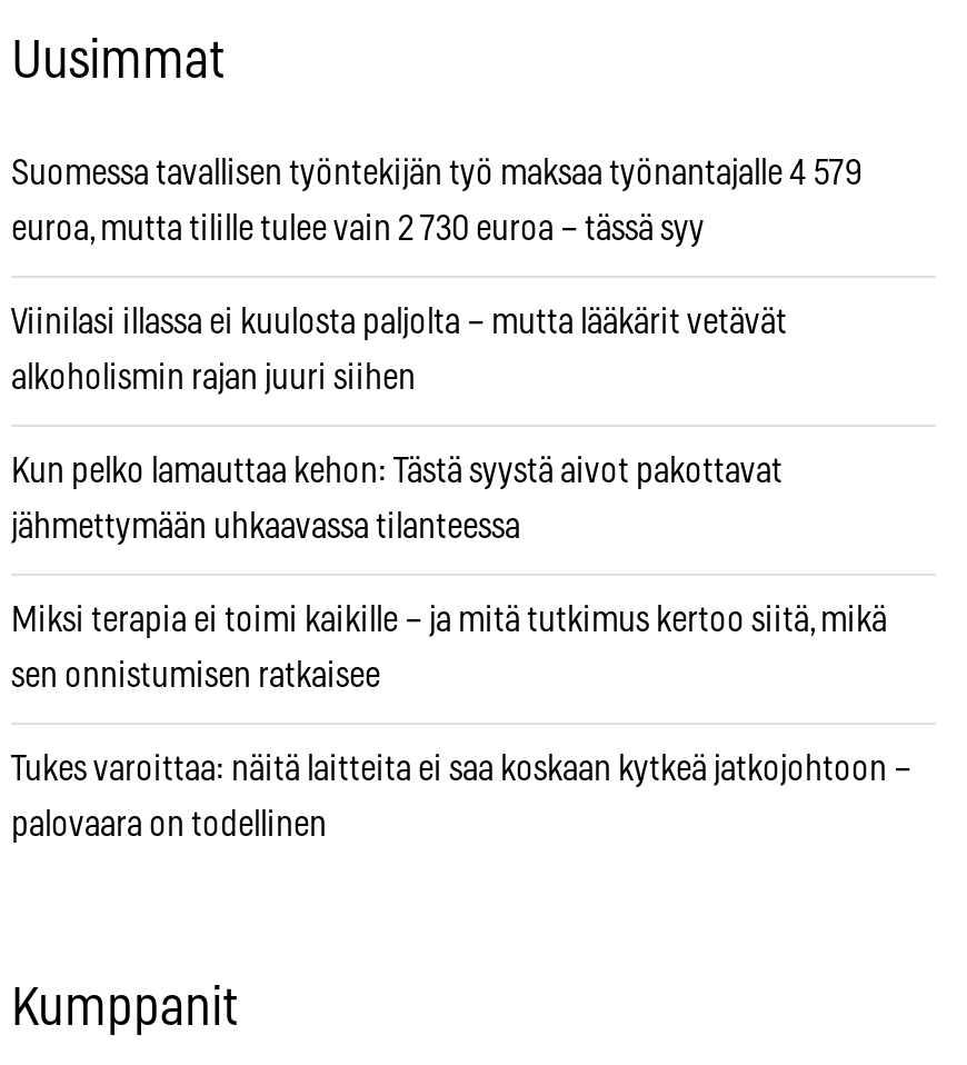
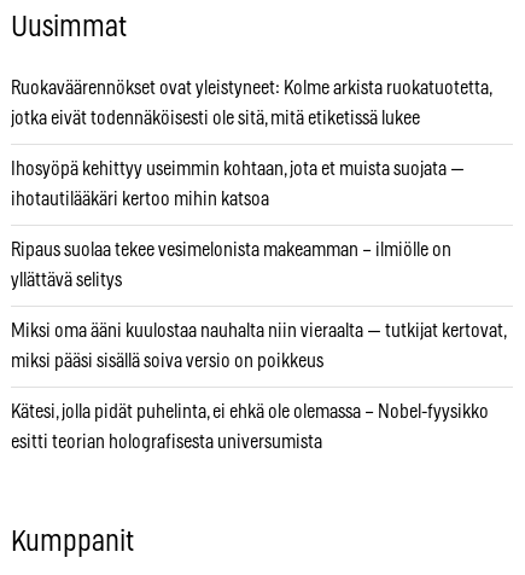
- Suomessa tavallisen työntekijän työ maksaa työnantajalle 4 579
+ Ruokaväärennökset ovat yleistyneet: Kolme arkista ruokatuotetta,

- euroa, mutta tilille tulee vain 2 730 euroa – tässä syy
+ jotka eivät todennäköisesti ole sitä, mitä etiketissä lukee

- Viinilasi illassa ei kuulosta paljolta – mutta lääkärit vetävät
+ Ihosyöpä kehittyy useimmin kohtaan, jota et muista suojata —

- alkoholismin rajan juuri siihen
+ ihotautilääkäri kertoo mihin katsoa

- Kun pelko lamauttaa kehon: Tästä syystä aivot pakottavat
+ Ripaus suolaa tekee vesimelonista makeamman – ilmiölle on

- jähmettymään uhkaavassa tilanteessa
+ yllättävä selitys

- Miksi terapia ei toimi kaikille – ja mitä tutkimus kertoo siitä, mikä
+ Miksi oma ääni kuulostaa nauhalta niin vieraalta — tutkijat kertovat,

- sen onnistumisen ratkaisee
+ miksi pääsi sisällä soiva versio on poikkeus

- Tukes varoittaa: näitä laitteita ei saa koskaan kytkeä jatkojohtoon –
+ Kätesi, jolla pidät puhelinta, ei ehkä ole olemassa – Nobel-fyysikko

- palovaara on todellinen
+ esitti teorian holografisesta universumista
